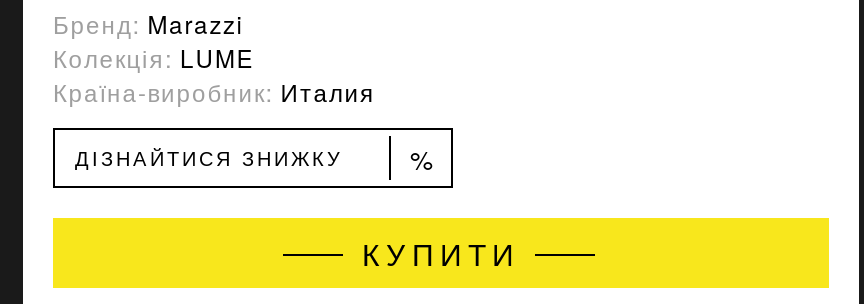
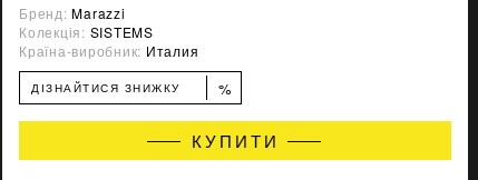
- Колекція: LUME
+ Колекція: SISTEMS
